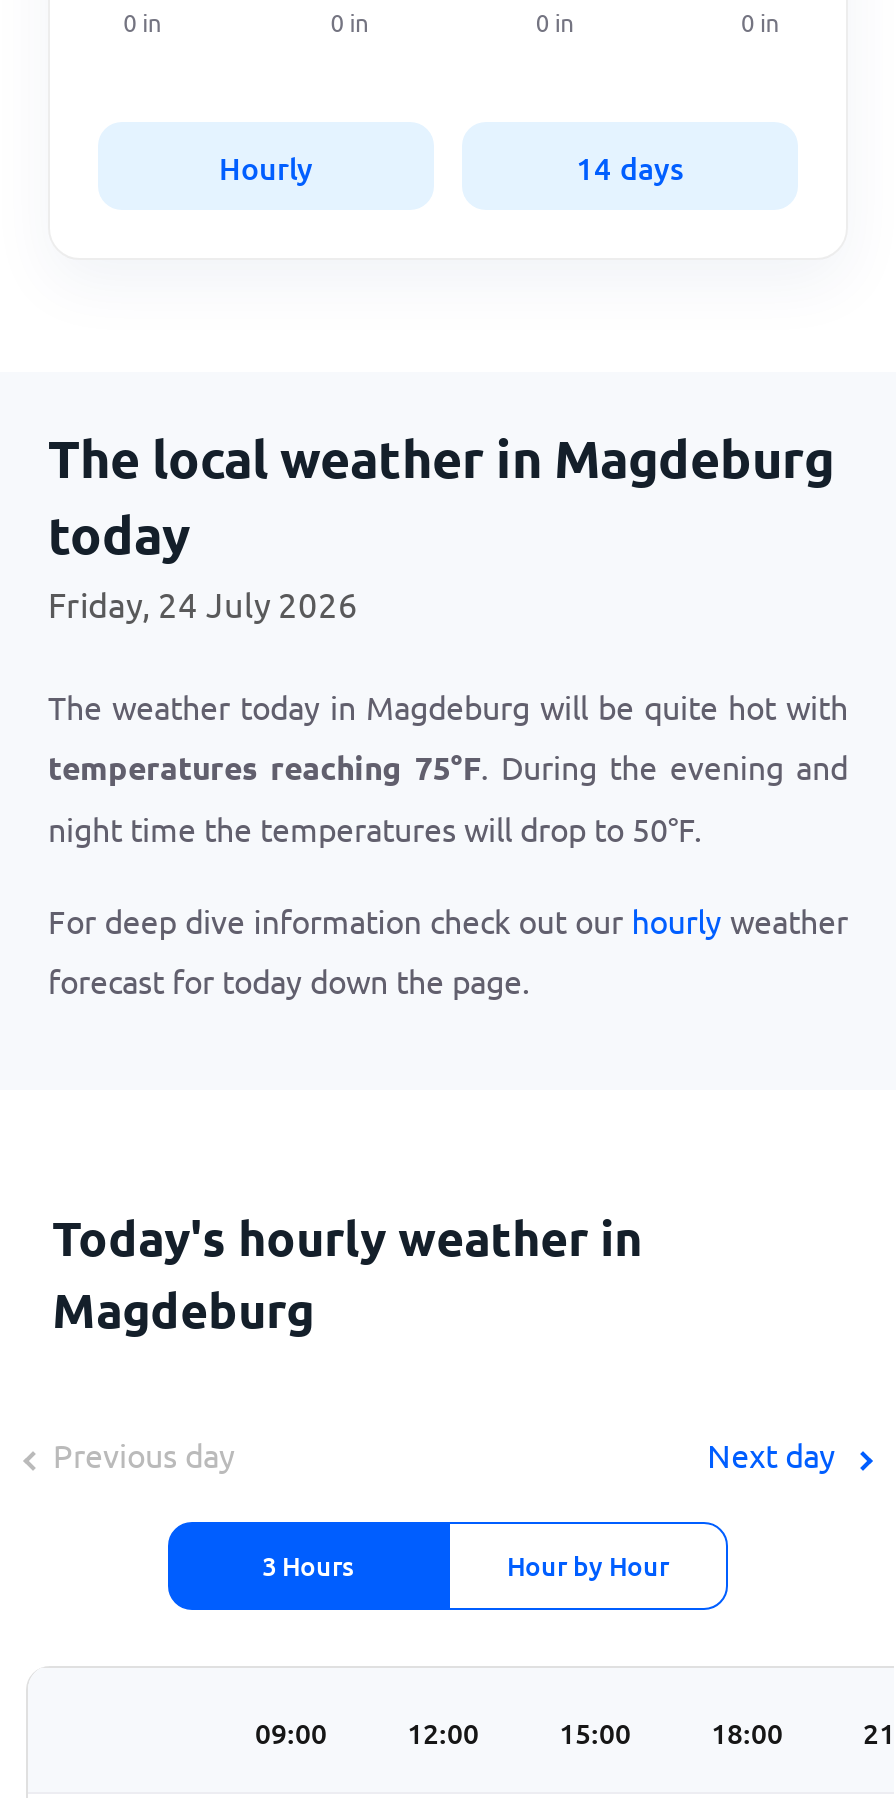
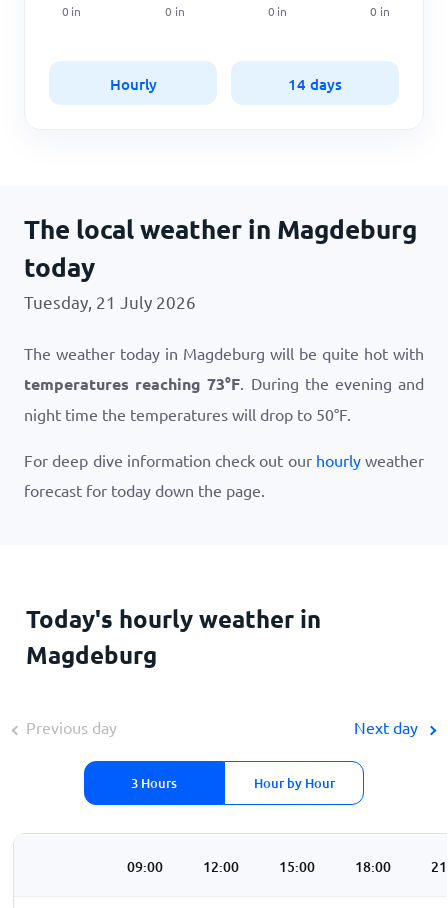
- Friday, 24 July 2026
+ Tuesday, 21 July 2026

- temperatures reaching 75°F. During the evening and
+ temperatures reaching 73°F. During the evening and
